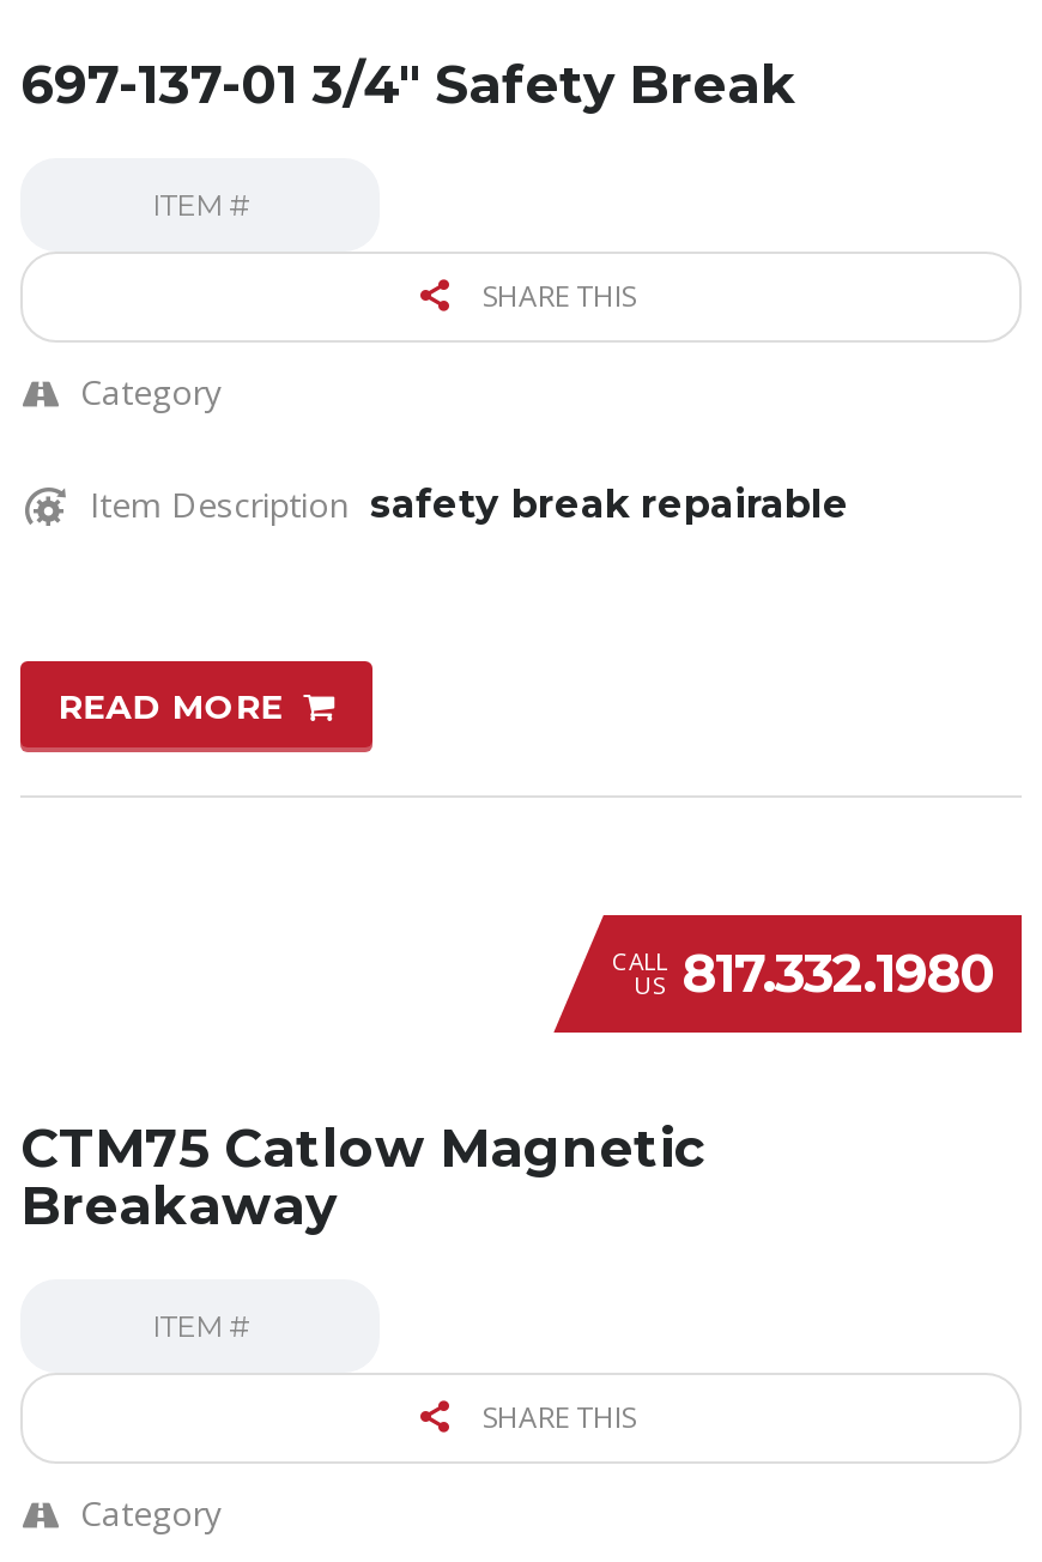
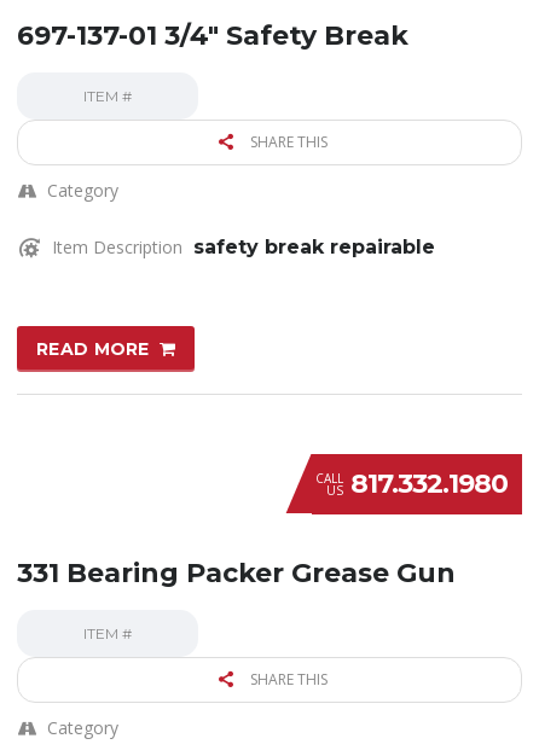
- CTM75 Catlow Magnetic
- Breakaway
+ 331 Bearing Packer Grease Gun
